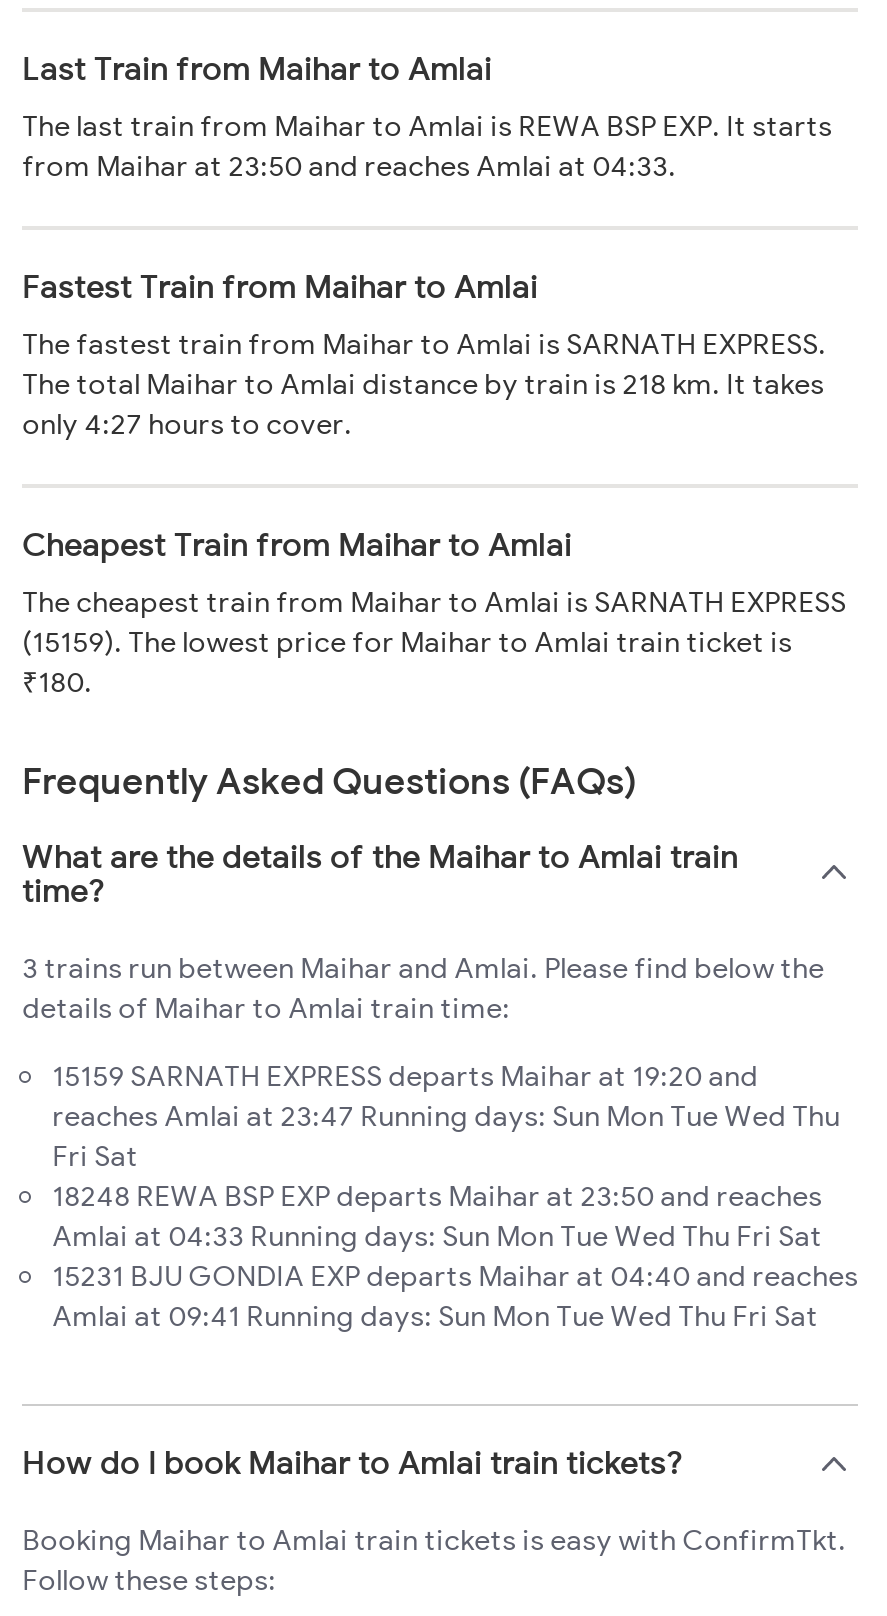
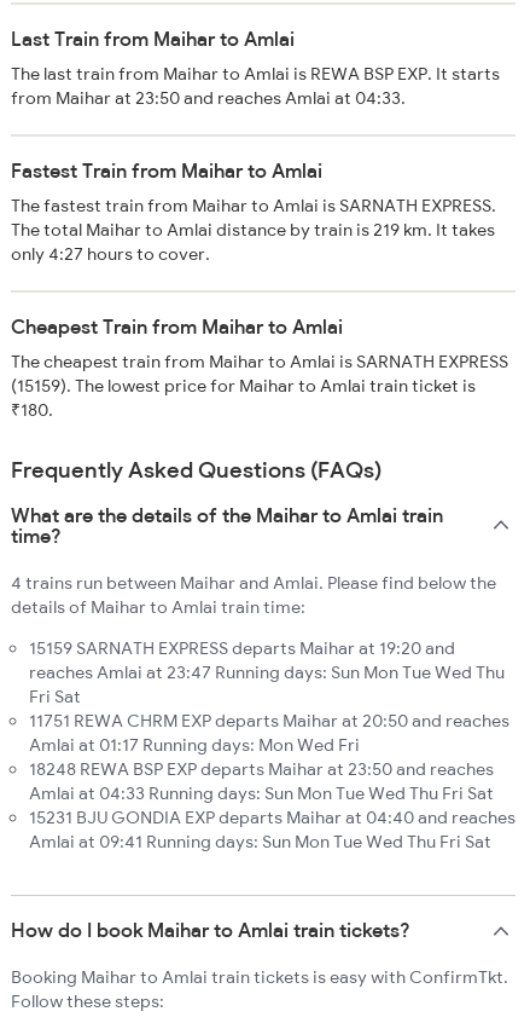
- The total Maihar to Amlai distance by train is 218 km. It takes
+ The total Maihar to Amlai distance by train is 219 km. It takes

- 3 trains run between Maihar and Amlai. Please find below the
+ 4 trains run between Maihar and Amlai. Please find below the

+ 11751 REWA CHRM EXP departs Maihar at 20:50 and reaches
+ Amlai at 01:17 Running days: Mon Wed Fri
